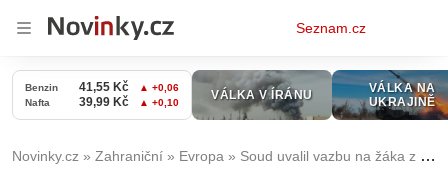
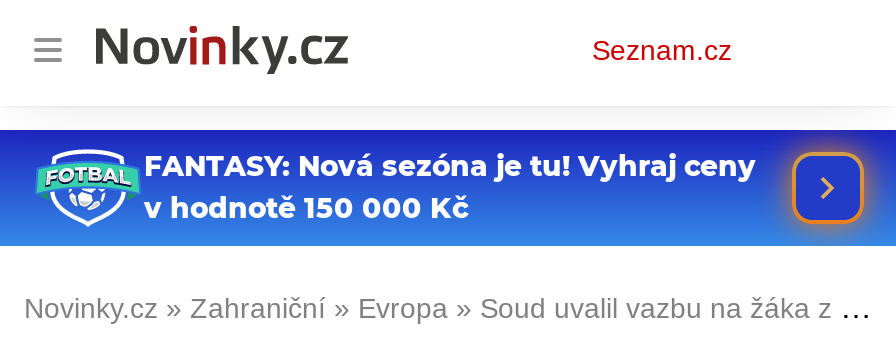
- [image]
+ [image]
